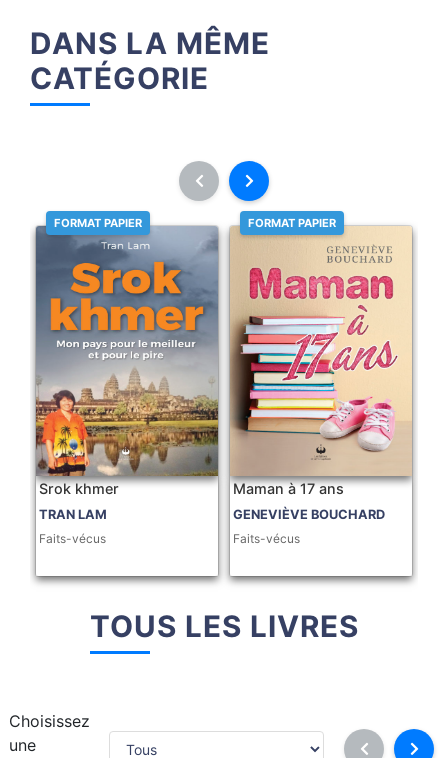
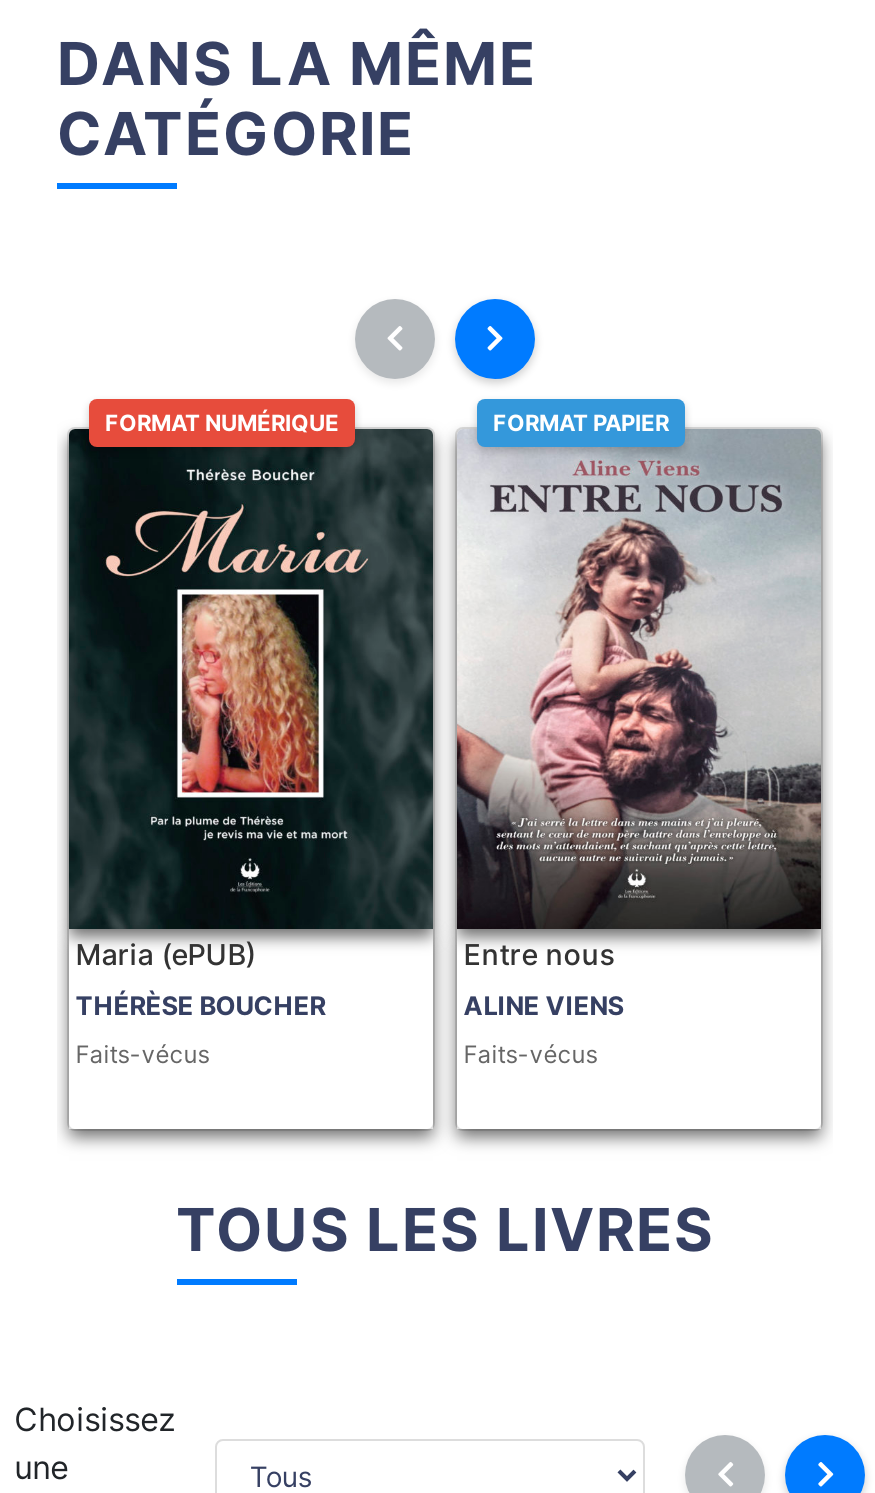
- [image]
- FORMAT PAPIER
+ [image]
+ FORMAT NUMÉRIQUE

- [image]
- Maman à 17 ans
+ [image]
+ Entre nous

- Srok khmer
+ Maria (ePUB)

- TRAN LAM
+ THÉRÈSE BOUCHER

- GENEVIÈVE BOUCHARD
+ ALINE VIENS
